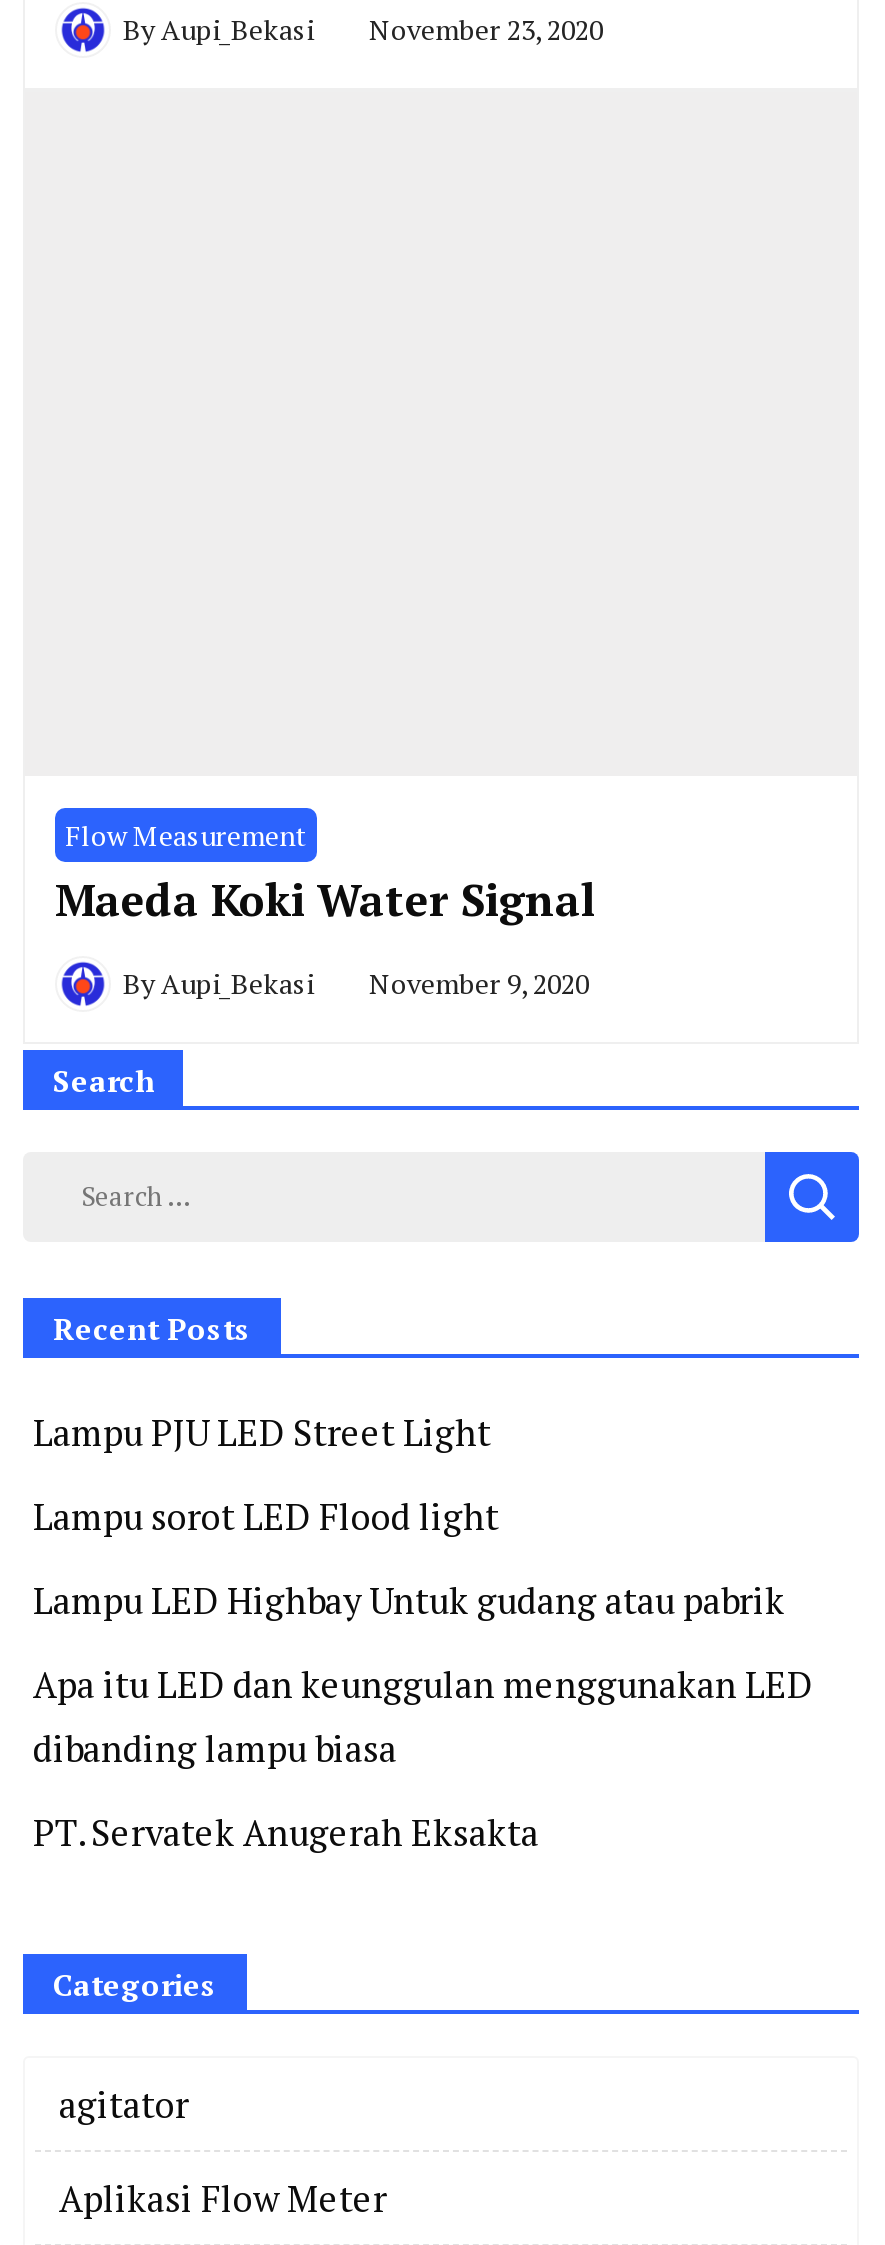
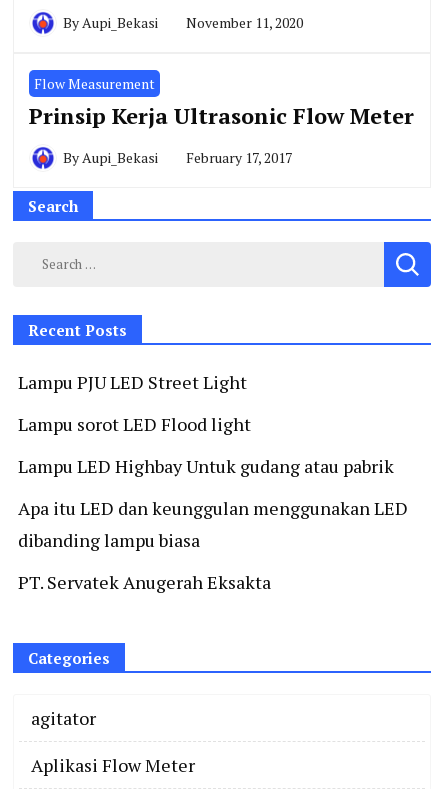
- By Aupi_Bekasi November 23, 2020
+ By Aupi_Bekasi November 11, 2020

- Maeda Koki Water Signal
+ Prinsip Kerja Ultrasonic Flow Meter

- By Aupi_Bekasi November 9, 2020
+ By Aupi_Bekasi February 17, 2017
